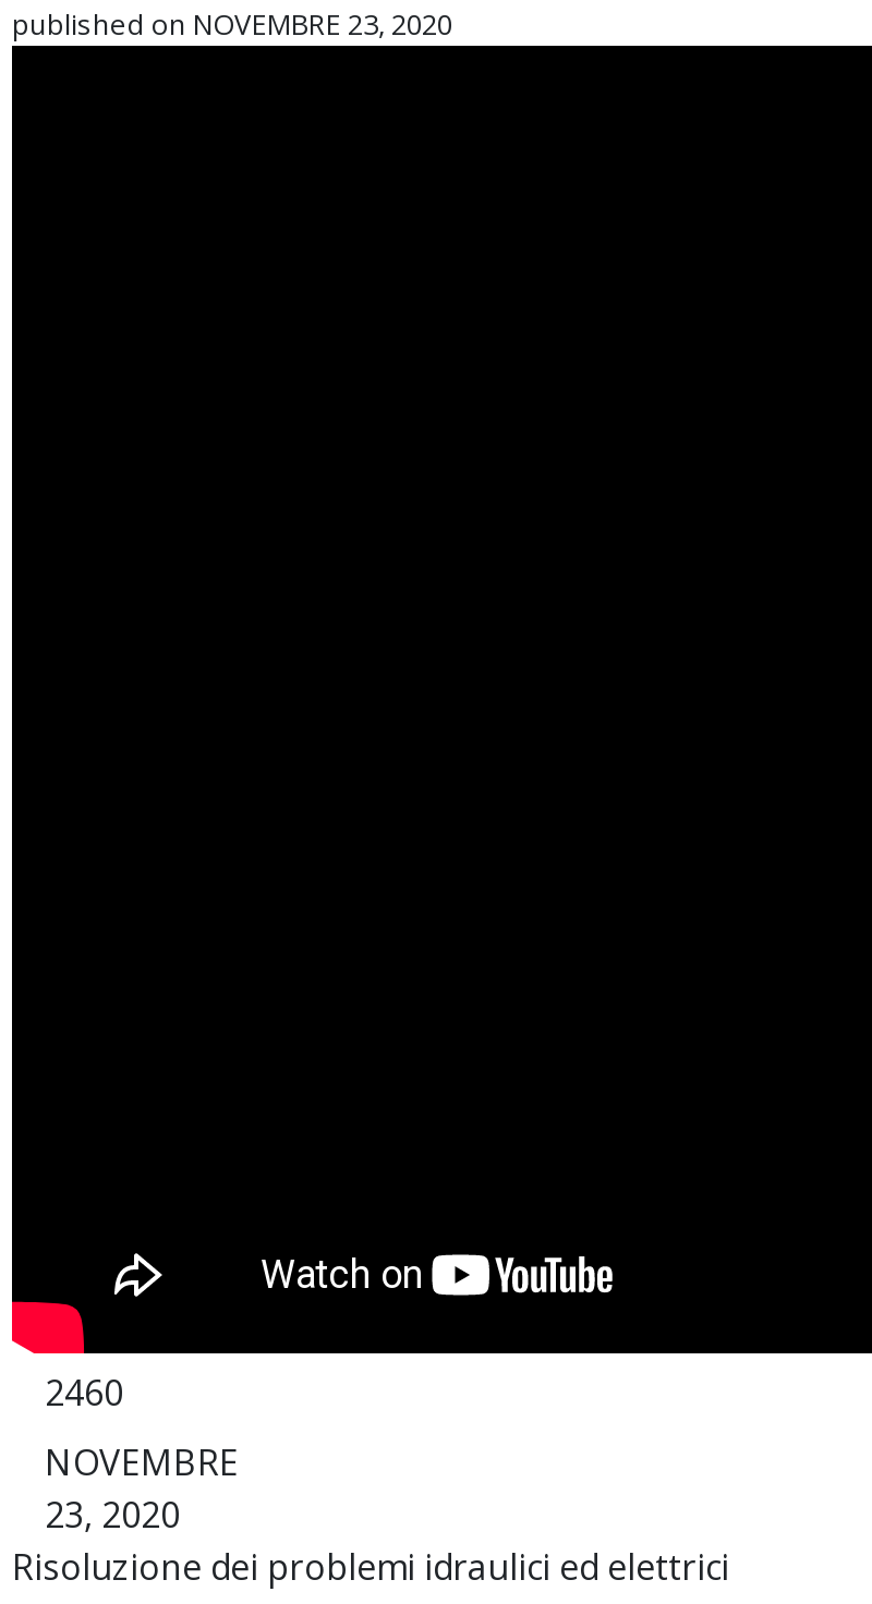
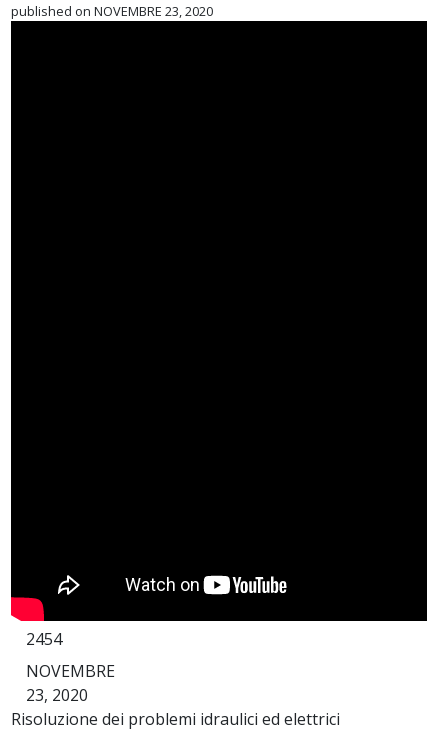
- 2460
+ 2454
